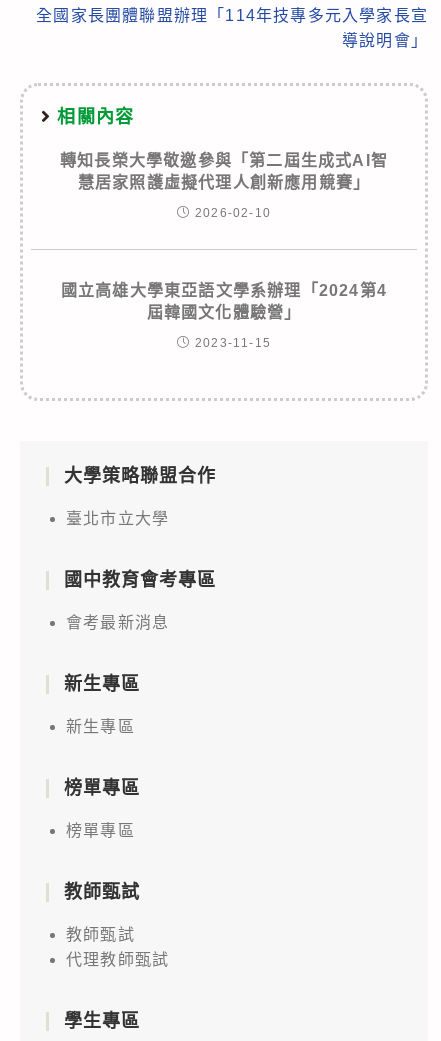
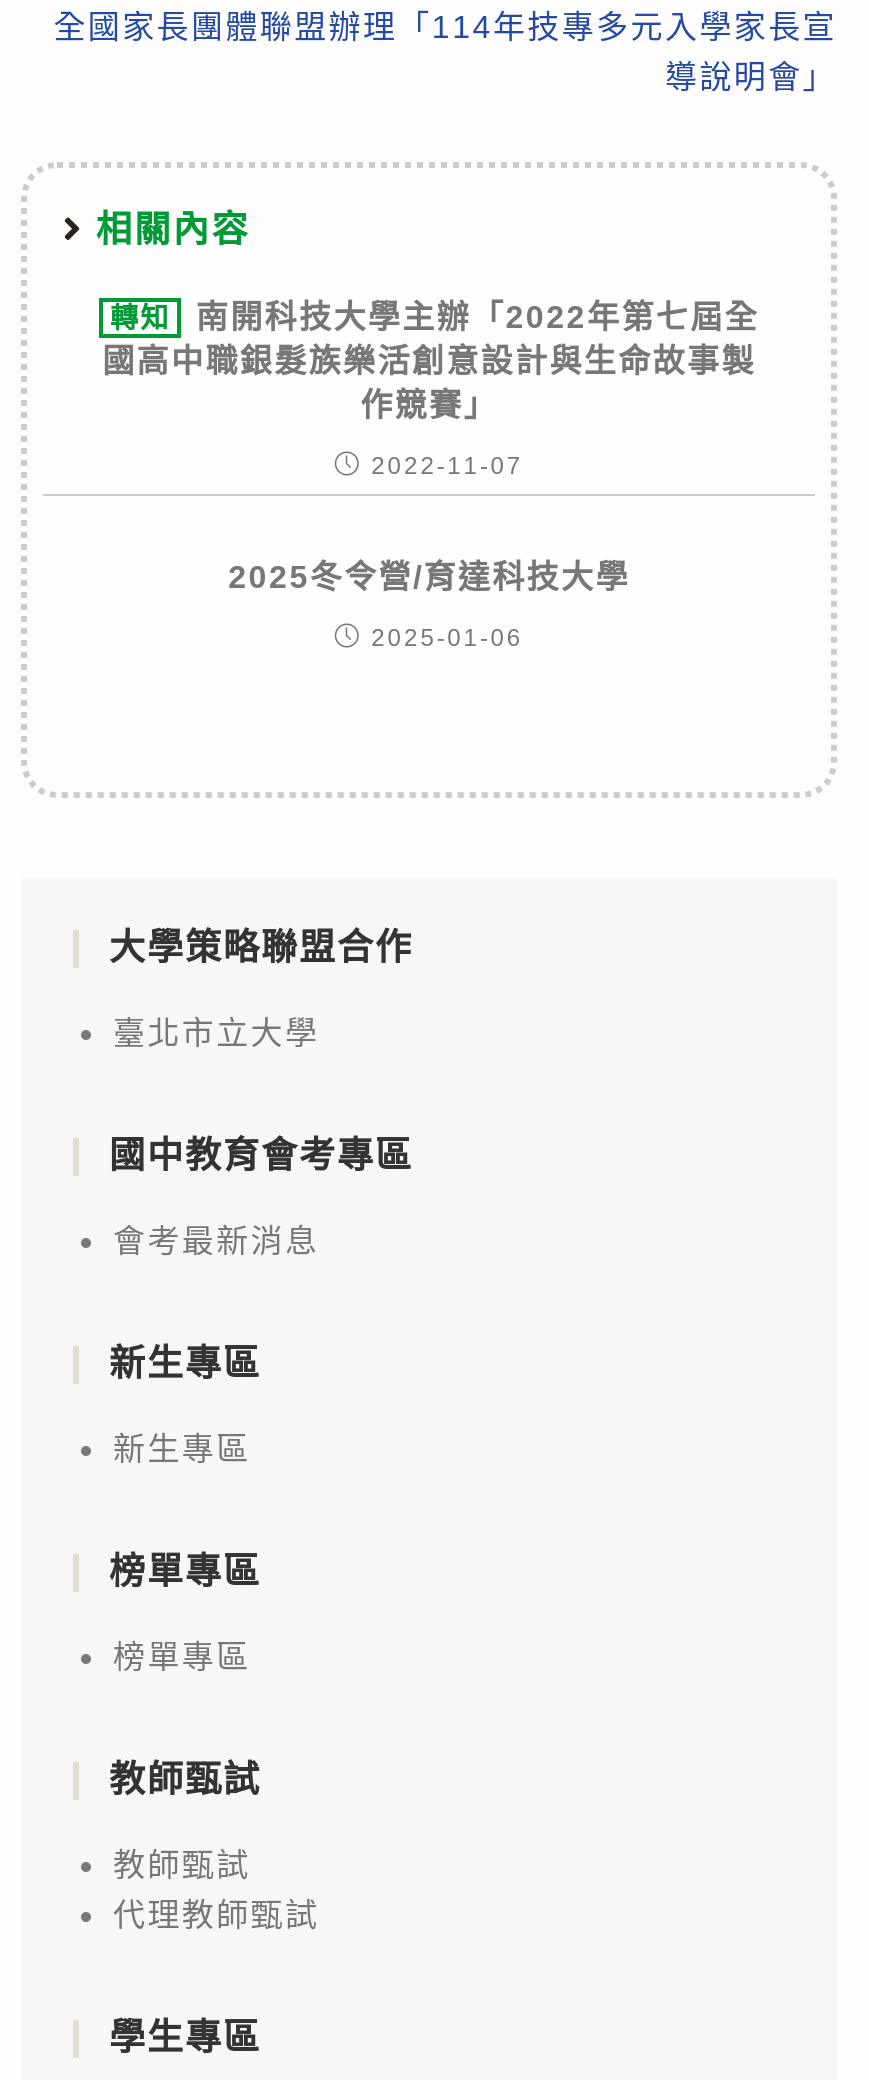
- 轉知長榮大學敬邀參與「第二屆生成式AI智
- 慧居家照護虛擬代理人創新應用競賽」
+ 轉知
+ 南開科技大學主辦「2022年第七屆全
+ 國高中職銀髮族樂活創意設計與生命故事製
+ 作競賽」

- 2026-02-10
+ 2022-11-07

- 國立高雄大學東亞語文學系辦理「2024第4
- 屆韓國文化體驗營」
+ 2025冬令營/育達科技大學

- 2023-11-15
+ 2025-01-06
